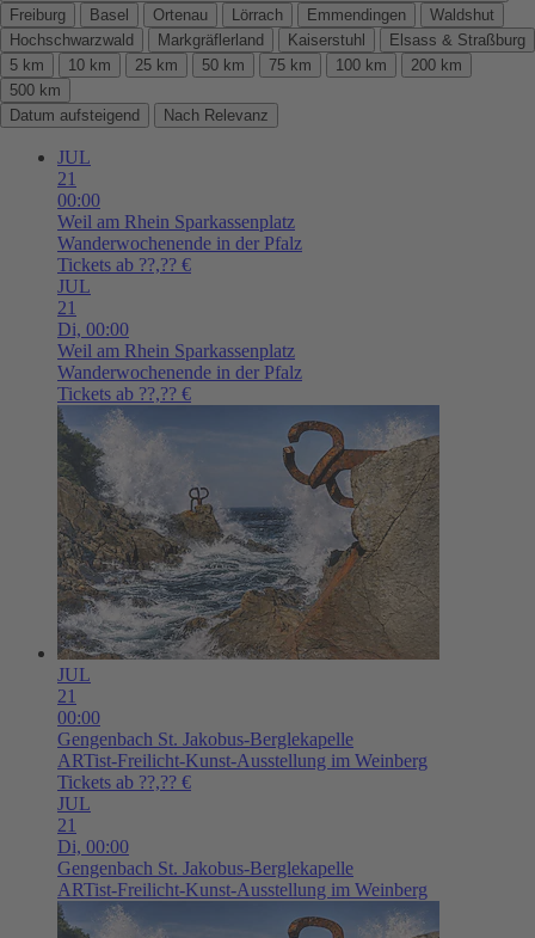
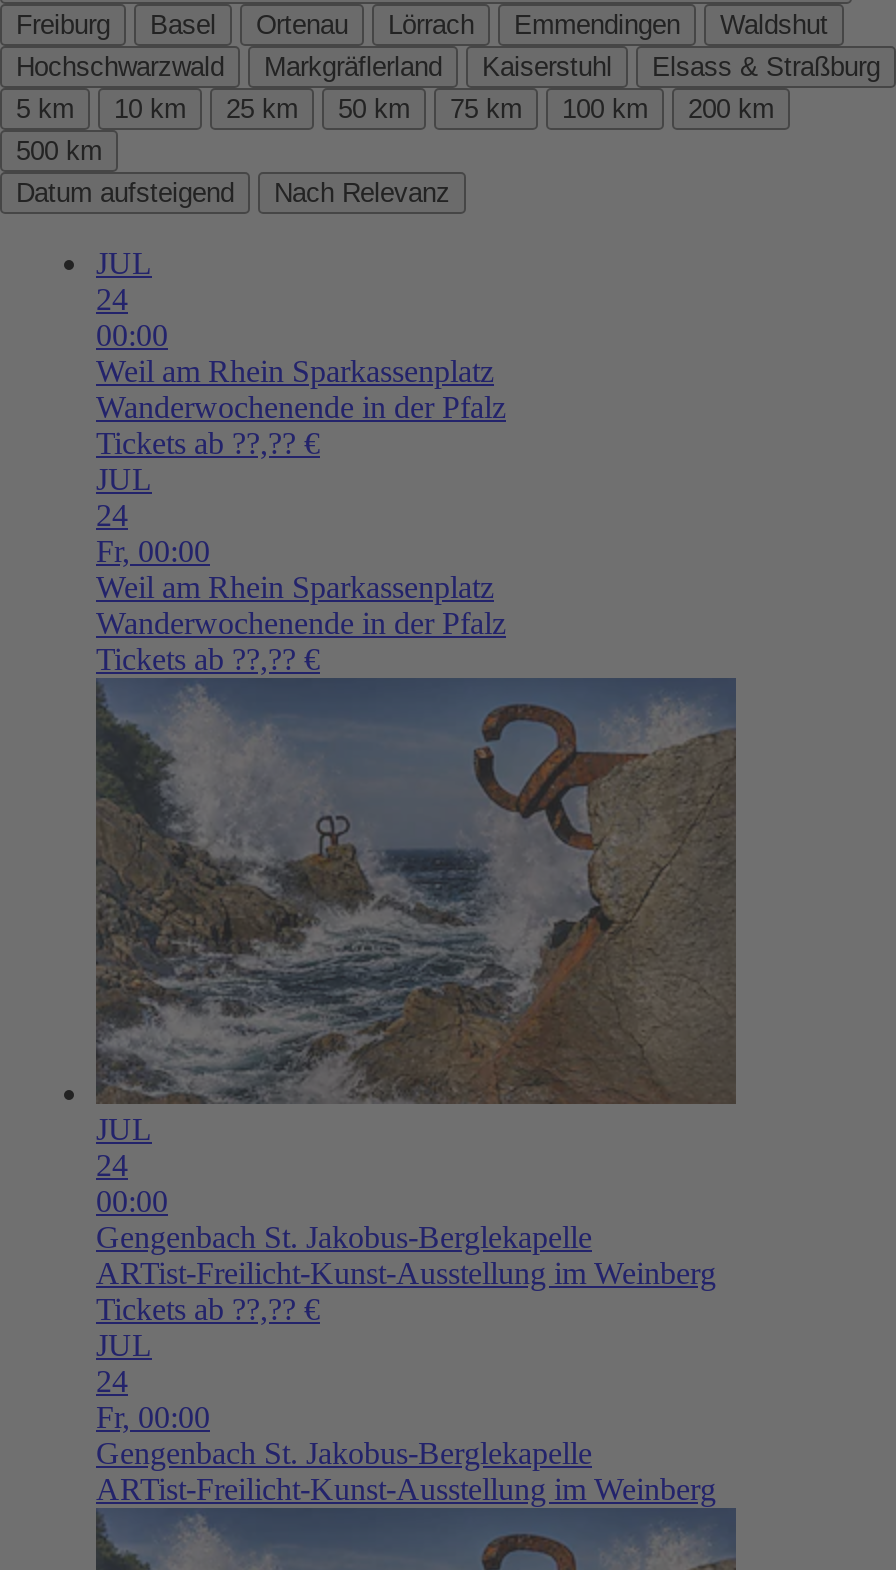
- 21
+ 24

- 21
- Di, 00:00
+ 24
+ Fr, 00:00

- 21
+ 24

- 21
- Di, 00:00
+ 24
+ Fr, 00:00
